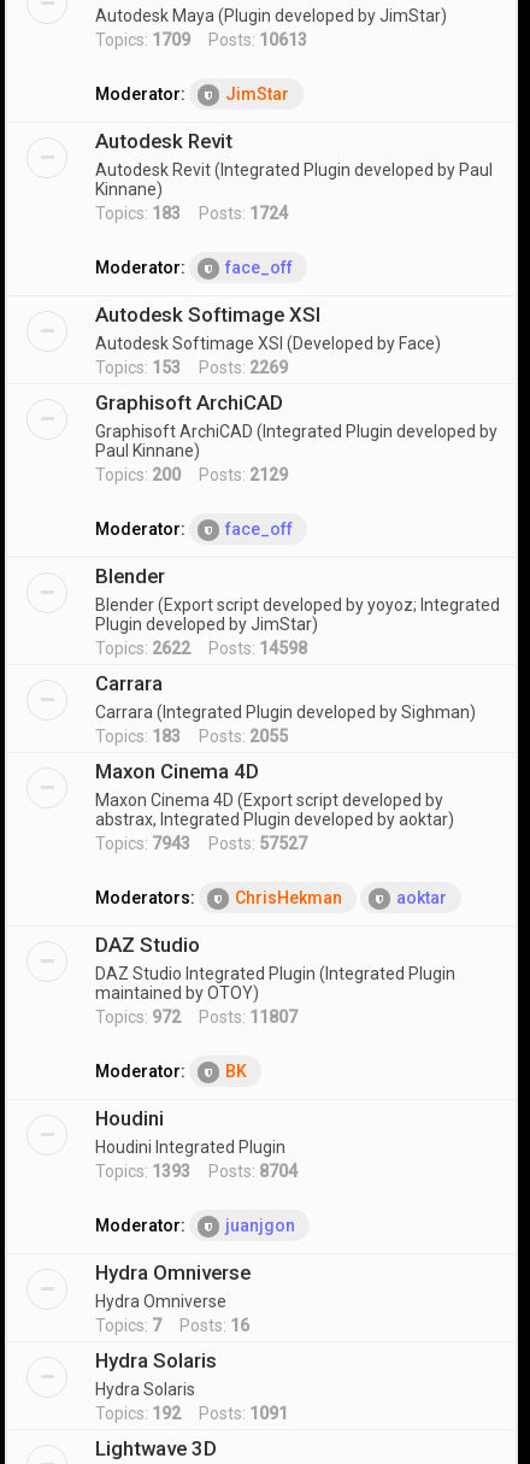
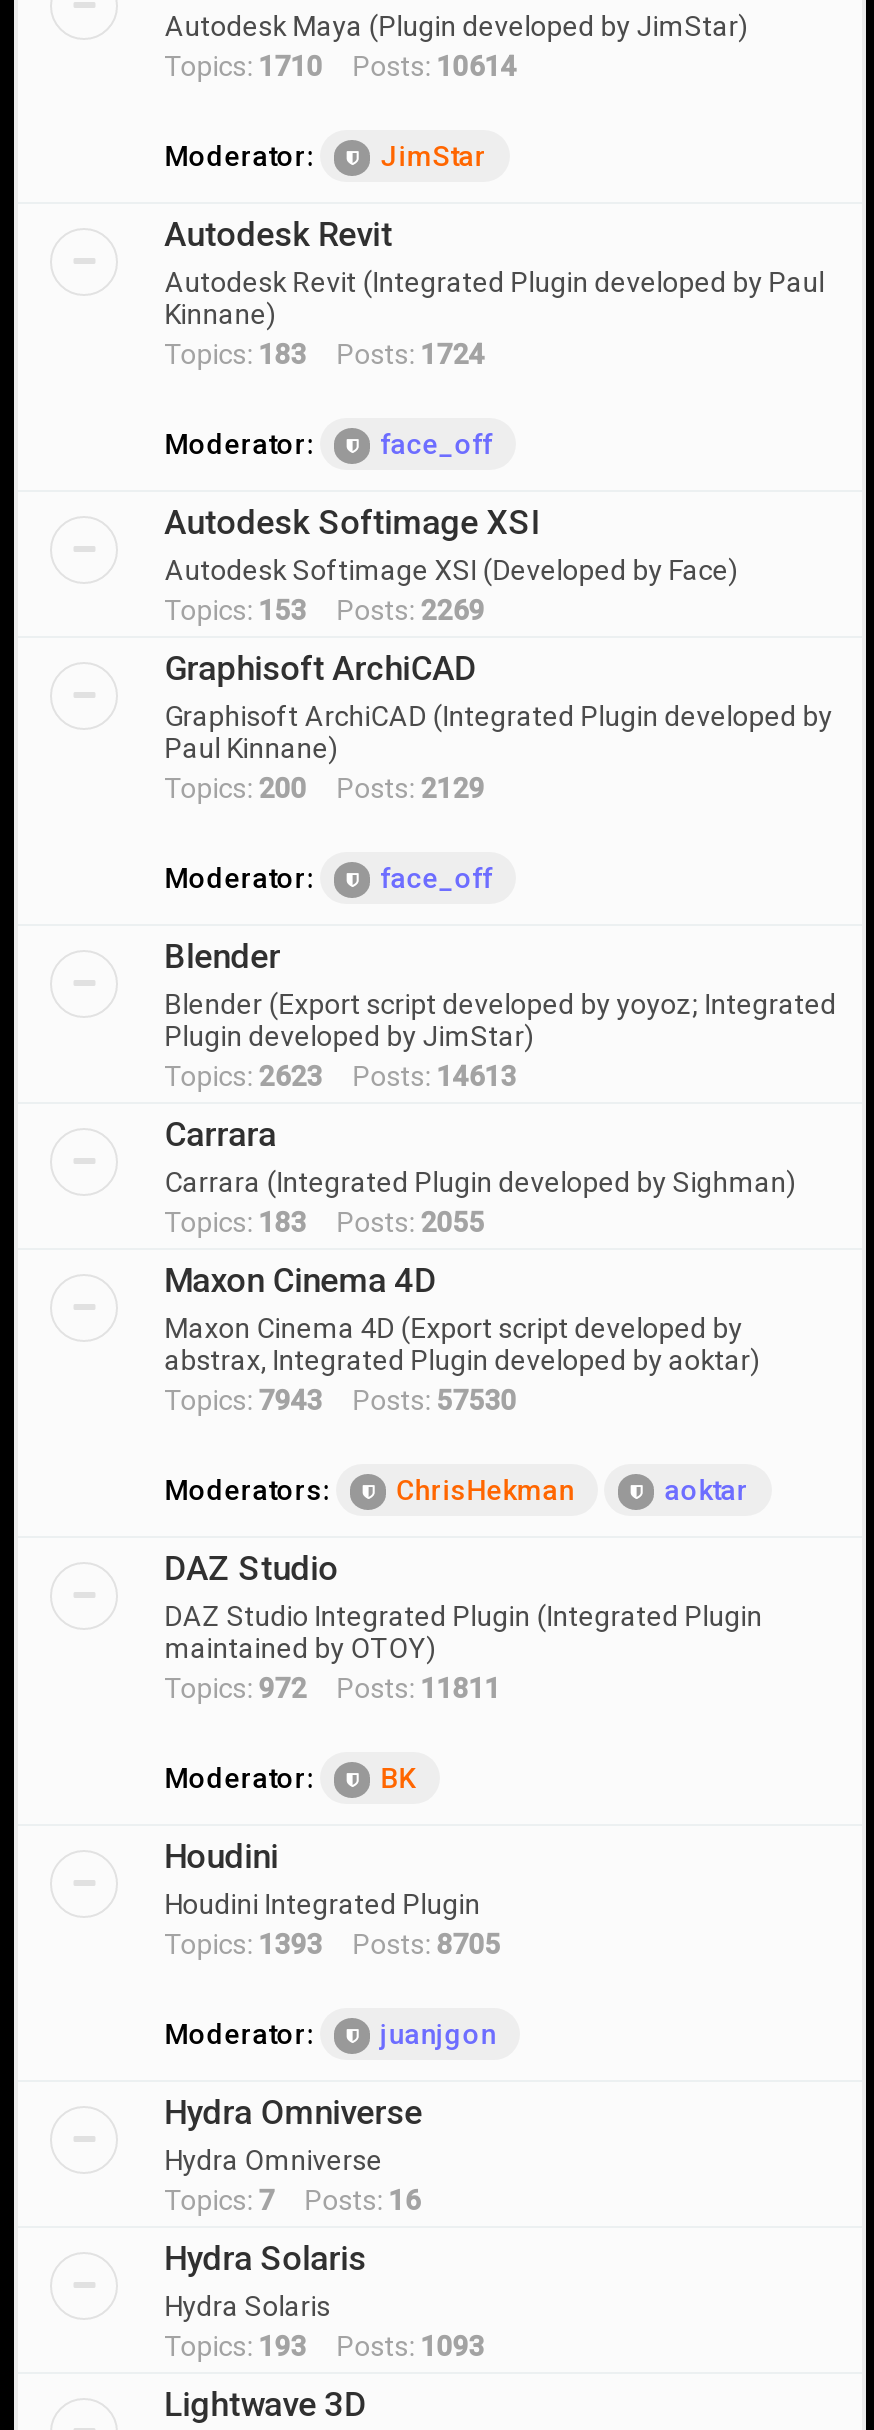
- Topics: 1709 Posts: 10613
+ Topics: 1710 Posts: 10614

- Topics: 2622 Posts: 14598
+ Topics: 2623 Posts: 14613

- Topics: 7943 Posts: 57527
+ Topics: 7943 Posts: 57530

- Topics: 972 Posts: 11807
+ Topics: 972 Posts: 11811

- Topics: 1393 Posts: 8704
+ Topics: 1393 Posts: 8705

- Topics: 192 Posts: 1091
+ Topics: 193 Posts: 1093
